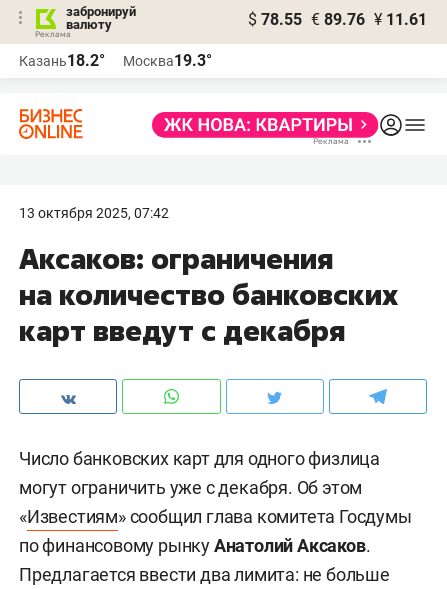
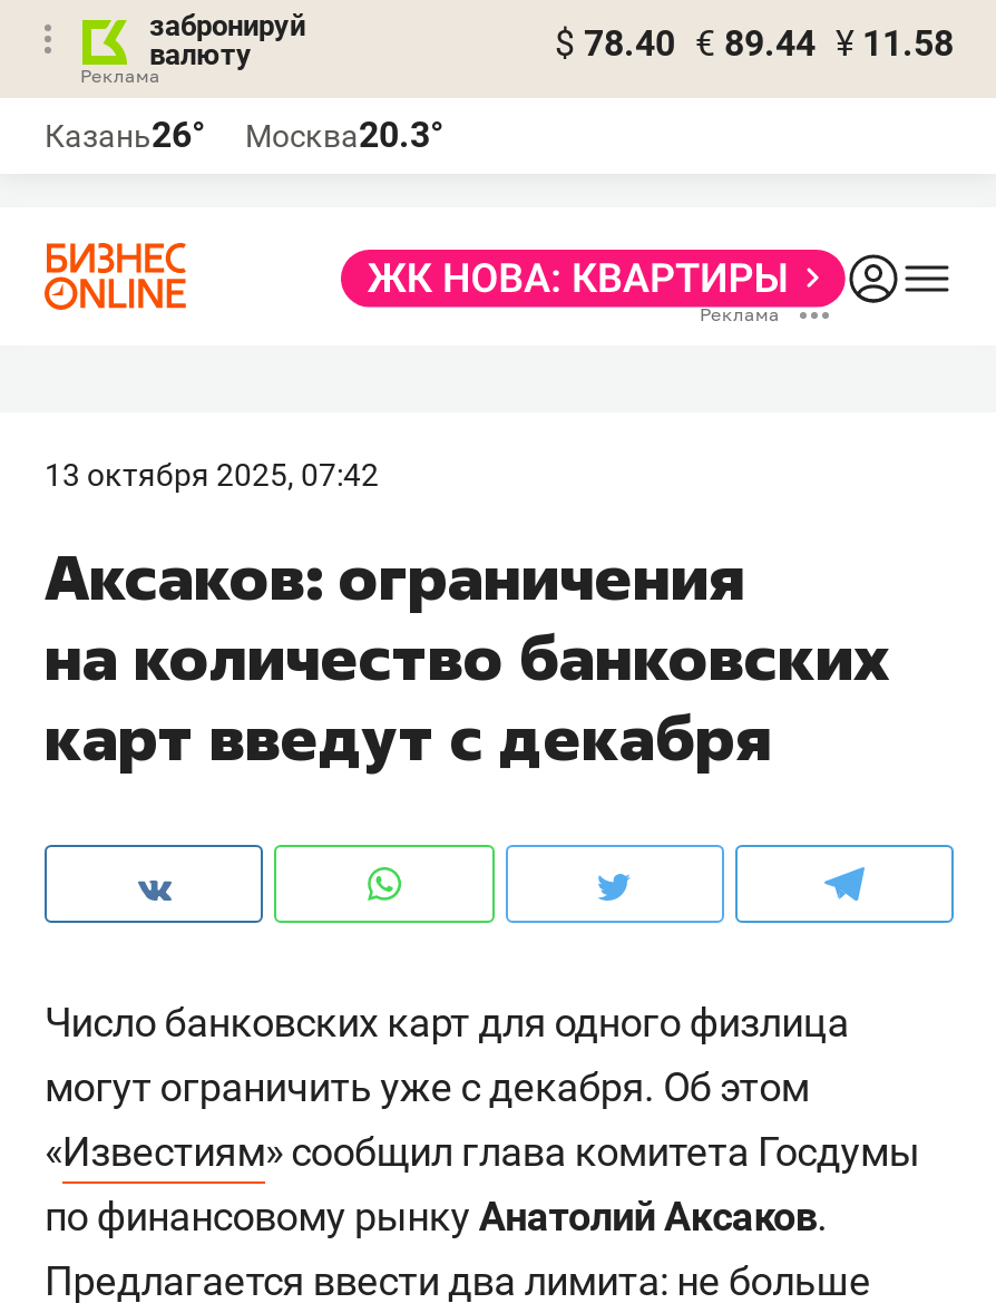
- $ 78.55 € 89.76 ¥ 11.61
+ $ 78.40 € 89.44 ¥ 11.58

- Казань18.2°
+ Казань26°

- Москва19.3°
+ Москва20.3°
